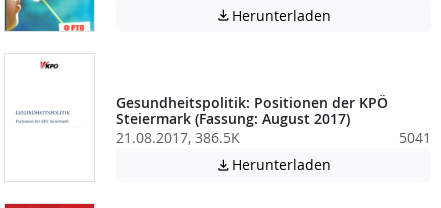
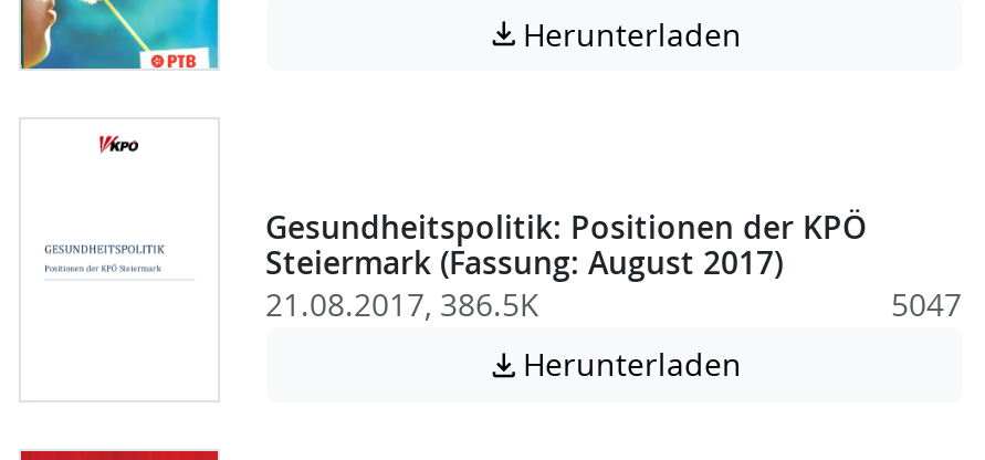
- 5041
+ 5047
